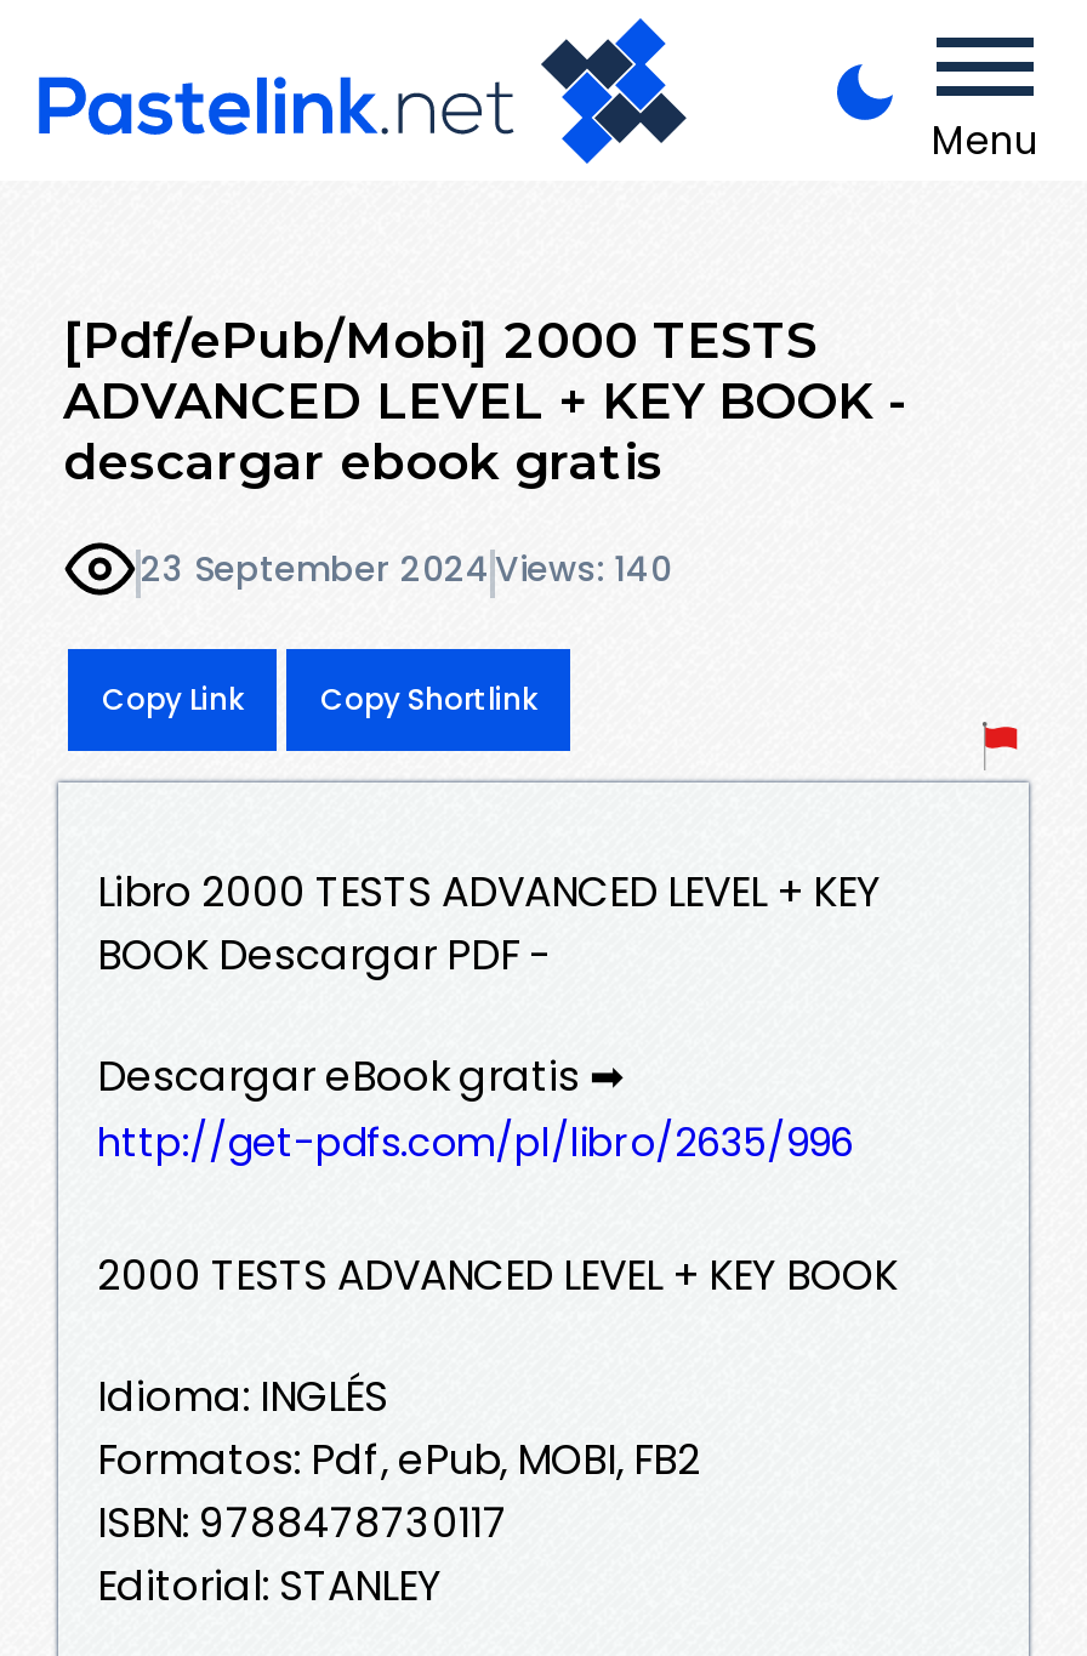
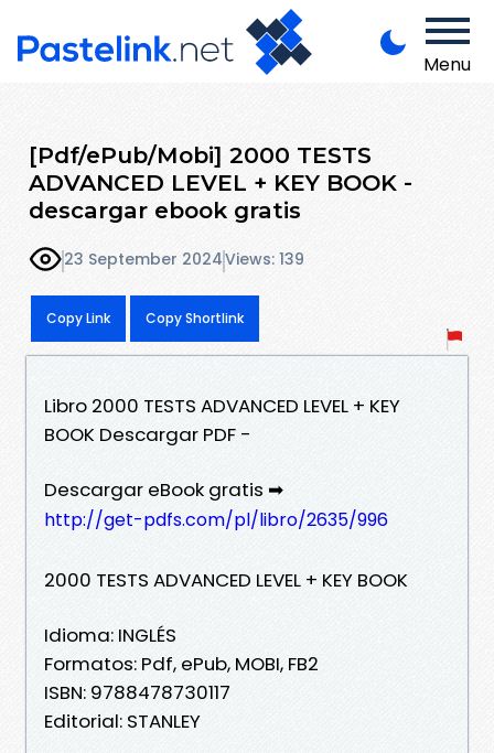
- 23 September 2024 Views: 140
+ 23 September 2024 Views: 139
